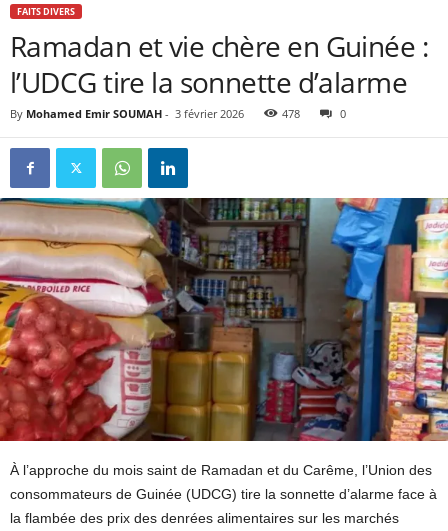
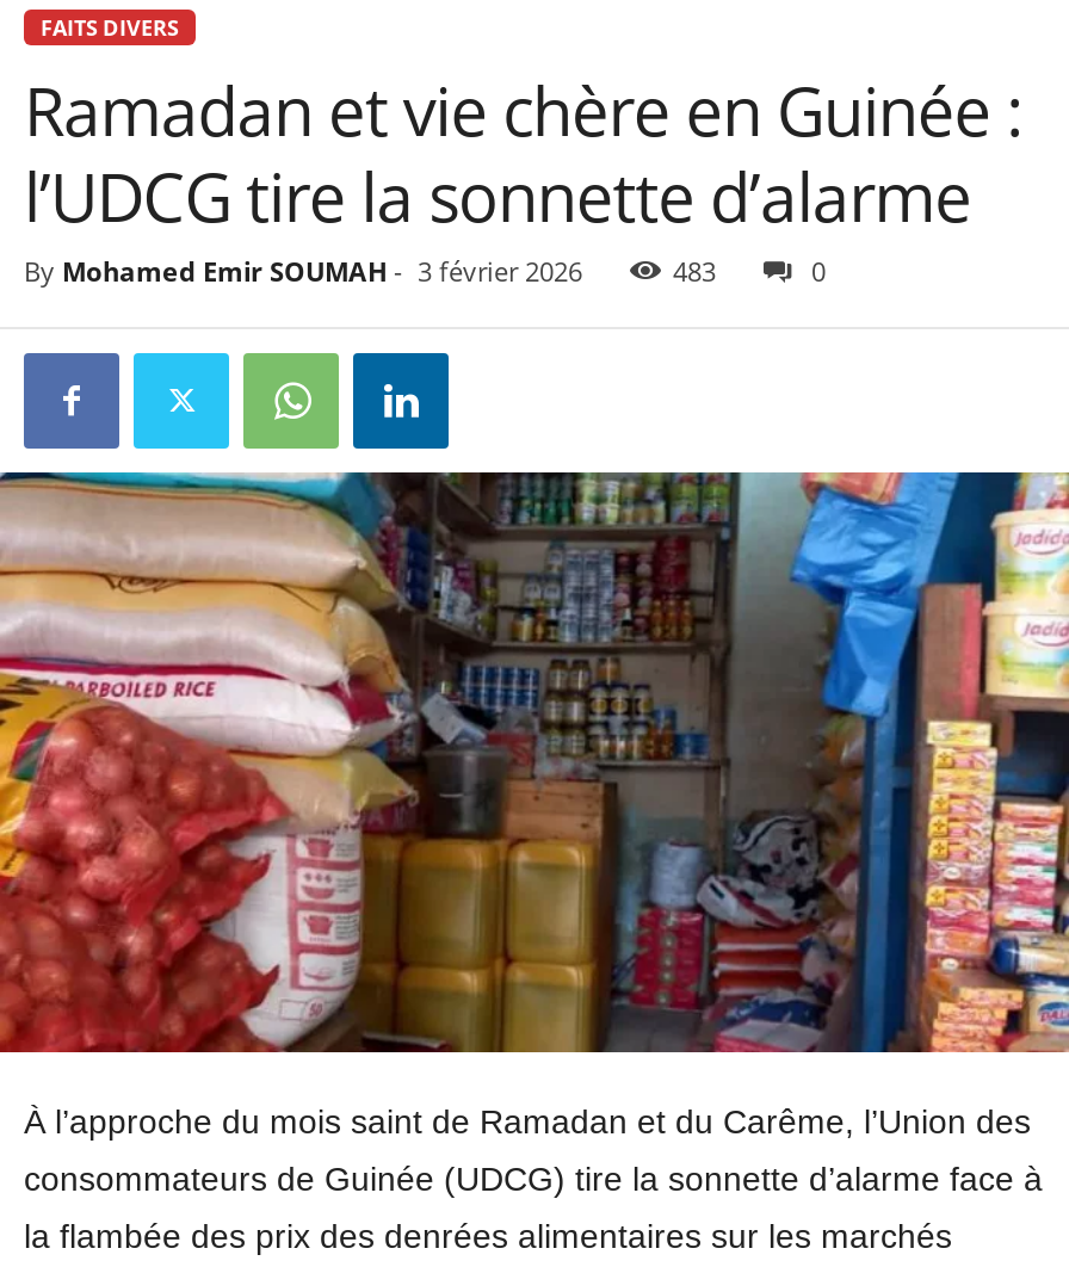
- 478
+ 483
